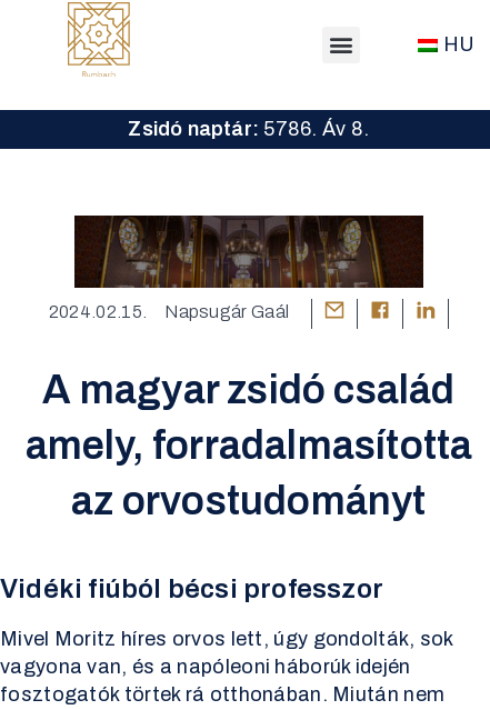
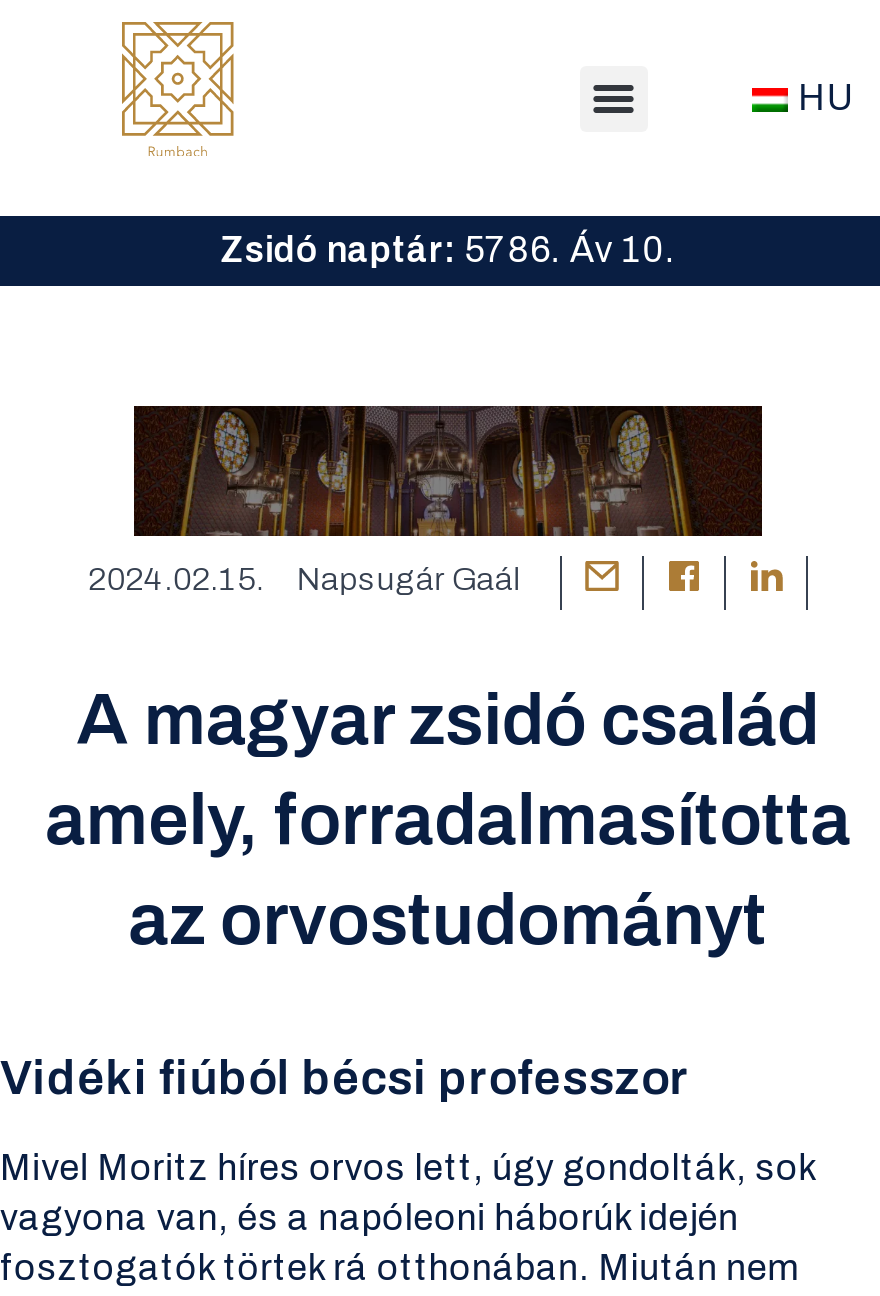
- Zsidó naptár: 5786. Áv 8.
+ Zsidó naptár: 5786. Áv 10.
